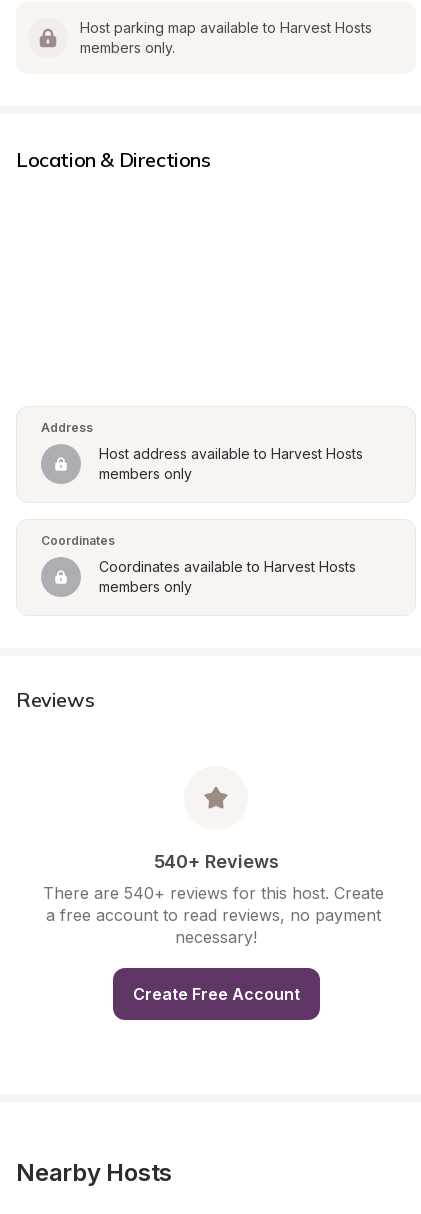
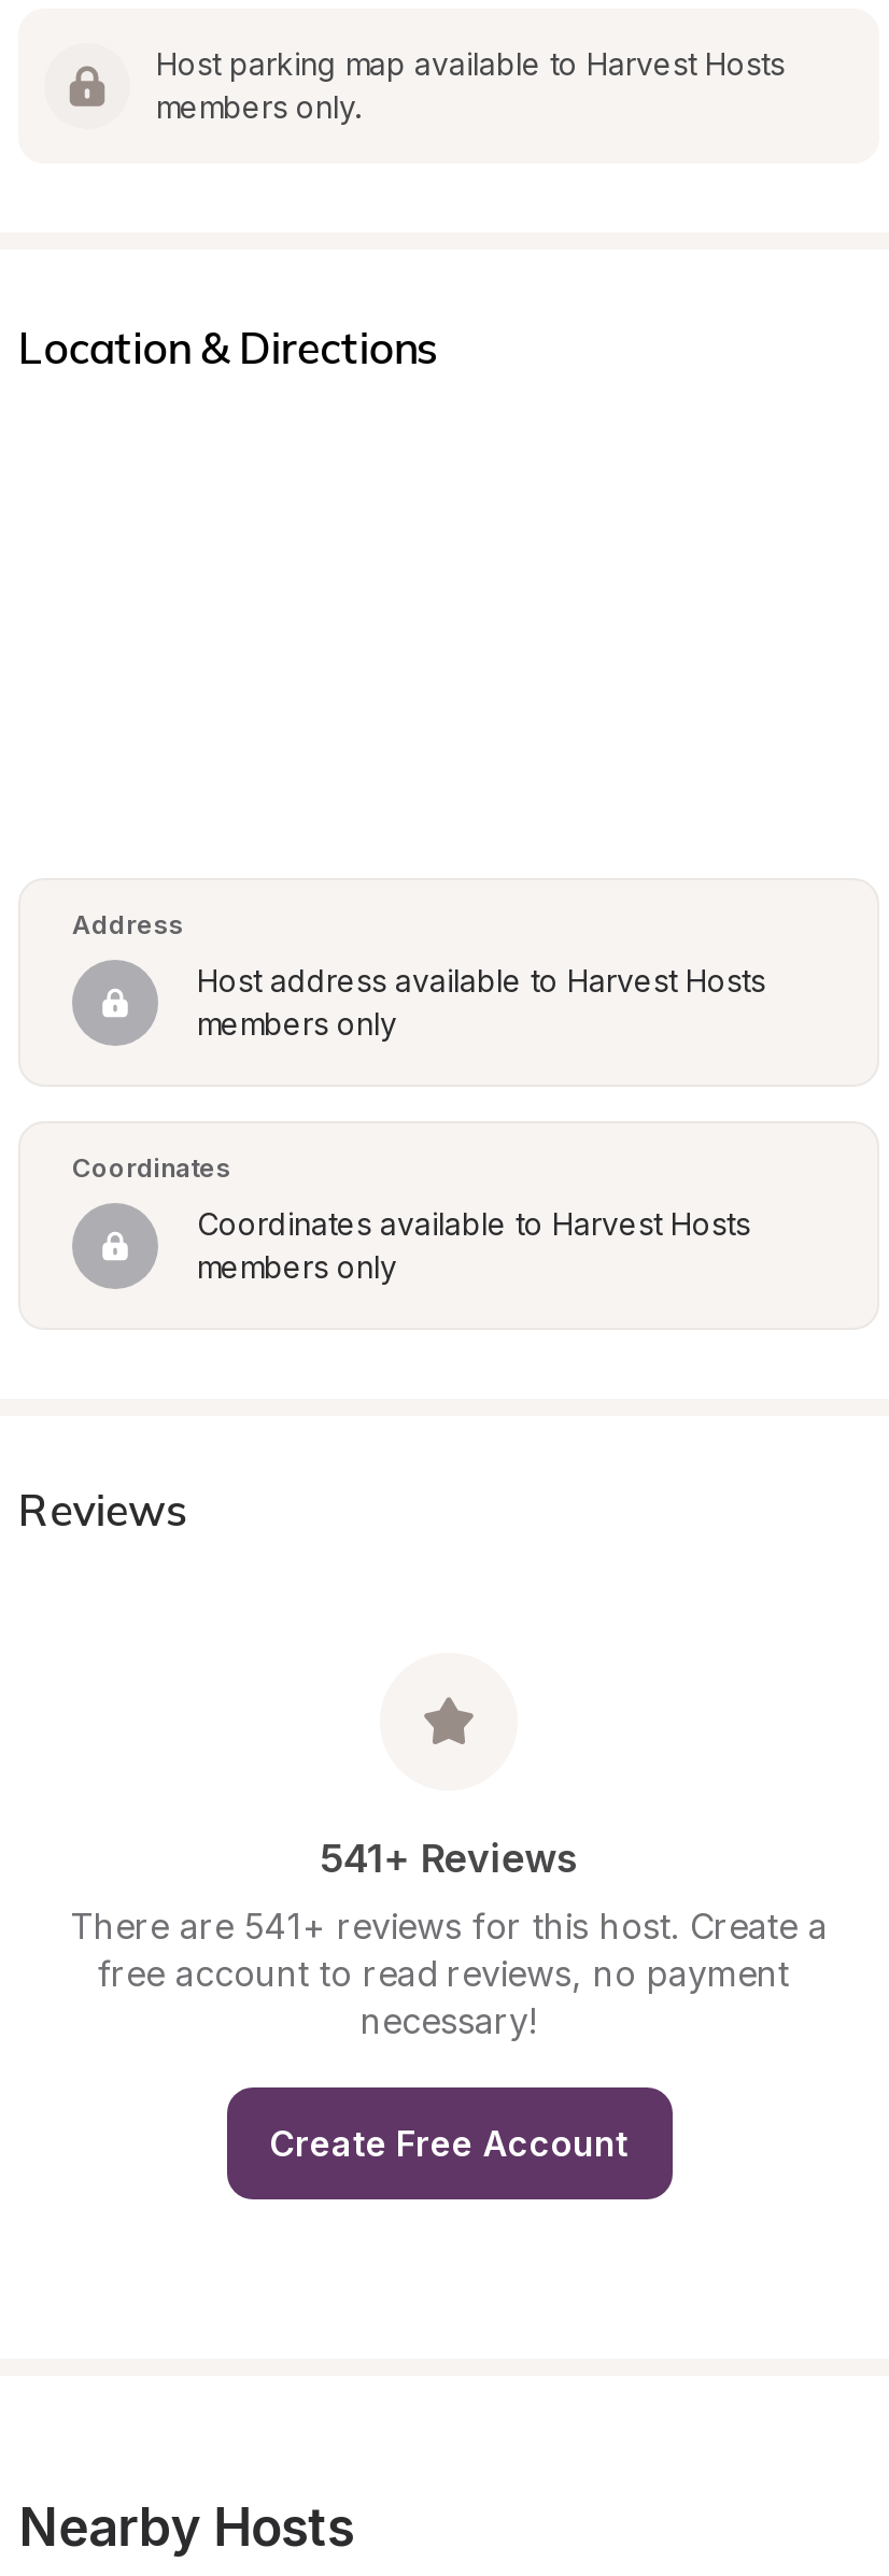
- 540+ Reviews
+ 541+ Reviews

- There are 540+ reviews for this host. Create
- a free account to read reviews, no payment
+ There are 541+ reviews for this host. Create a
+ free account to read reviews, no payment
